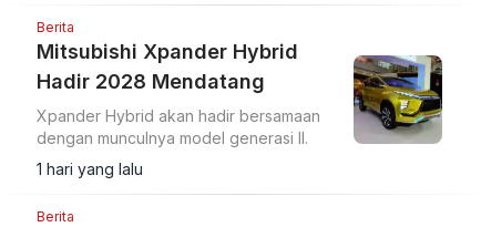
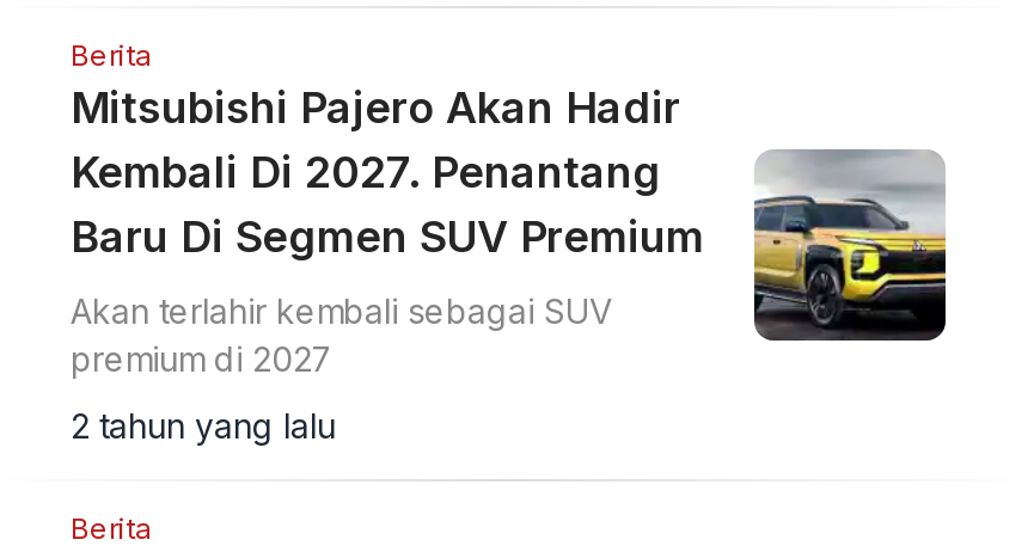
- Mitsubishi Xpander Hybrid
- Hadir 2028 Mendatang
+ Mitsubishi Pajero Akan Hadir
+ Kembali Di 2027. Penantang
+ Baru Di Segmen SUV Premium

- [image]
+ [image]

- Xpander Hybrid akan hadir bersamaan
- dengan munculnya model generasi II.
+ Akan terlahir kembali sebagai SUV
+ premium di 2027

- 1 hari yang lalu
+ 2 tahun yang lalu
